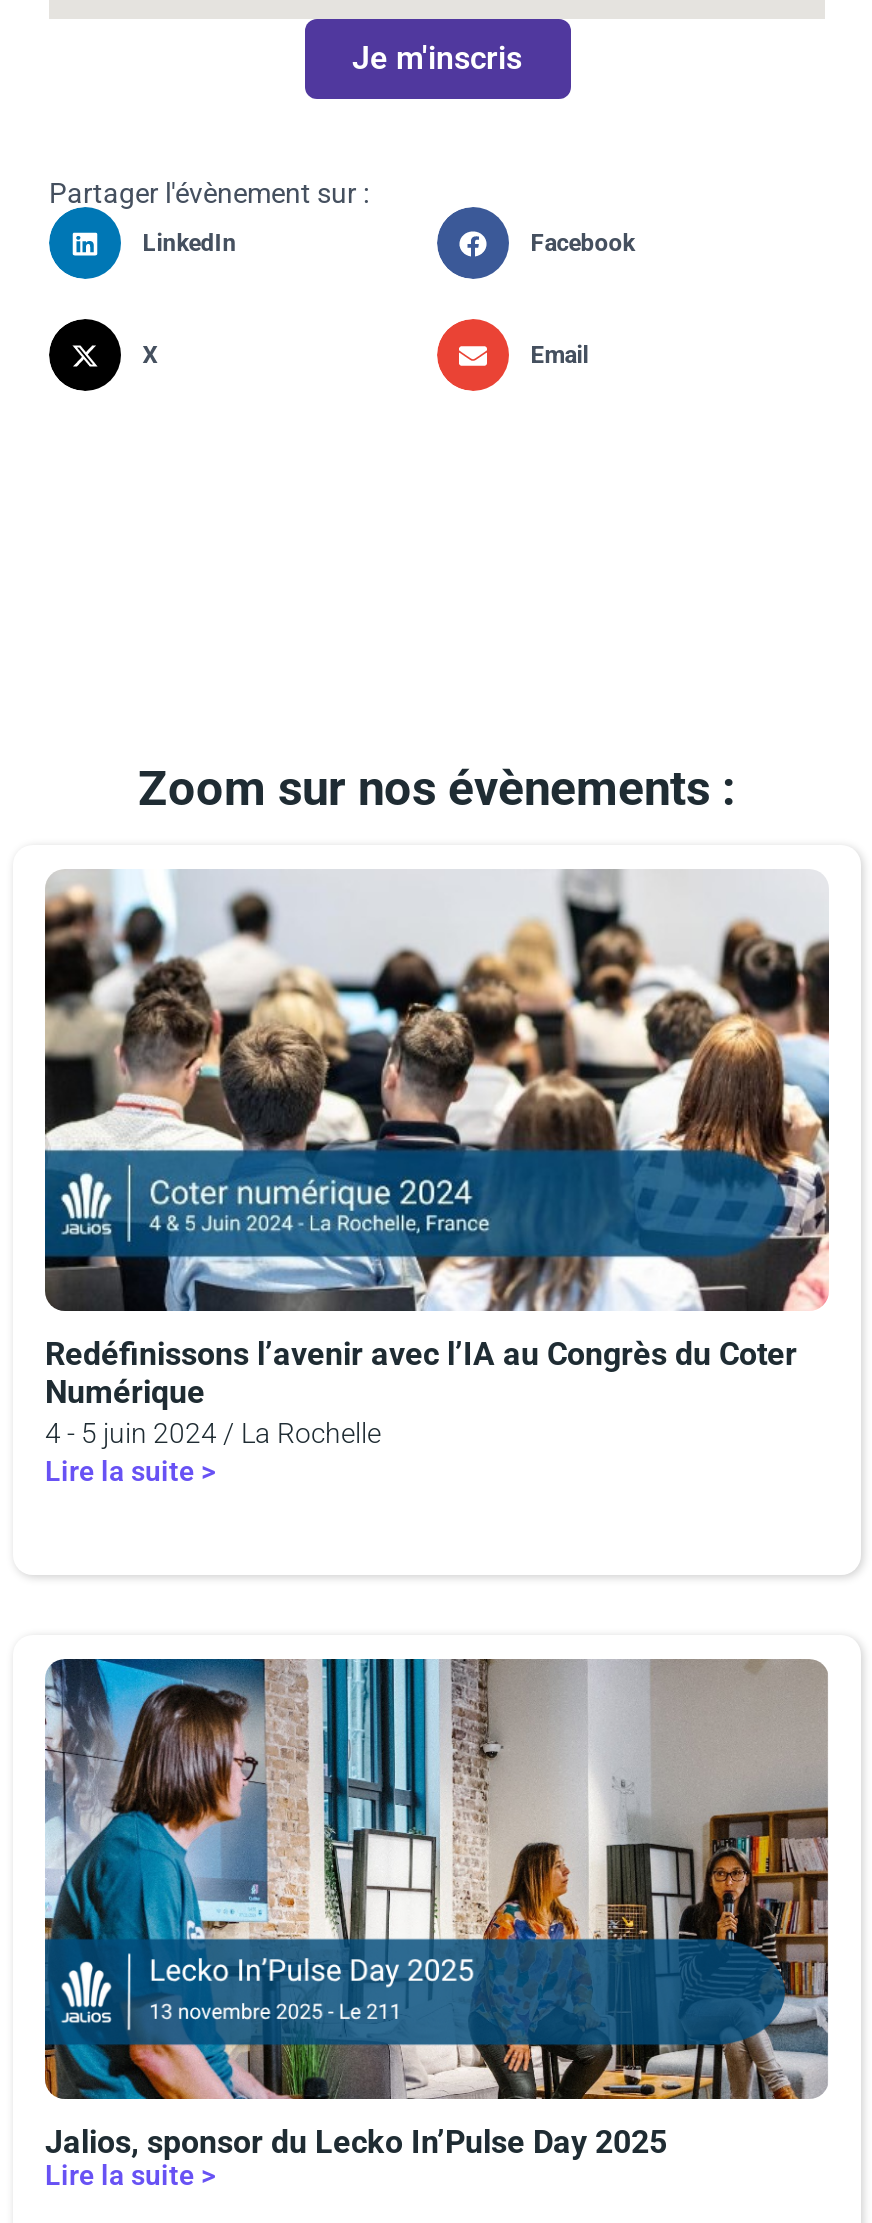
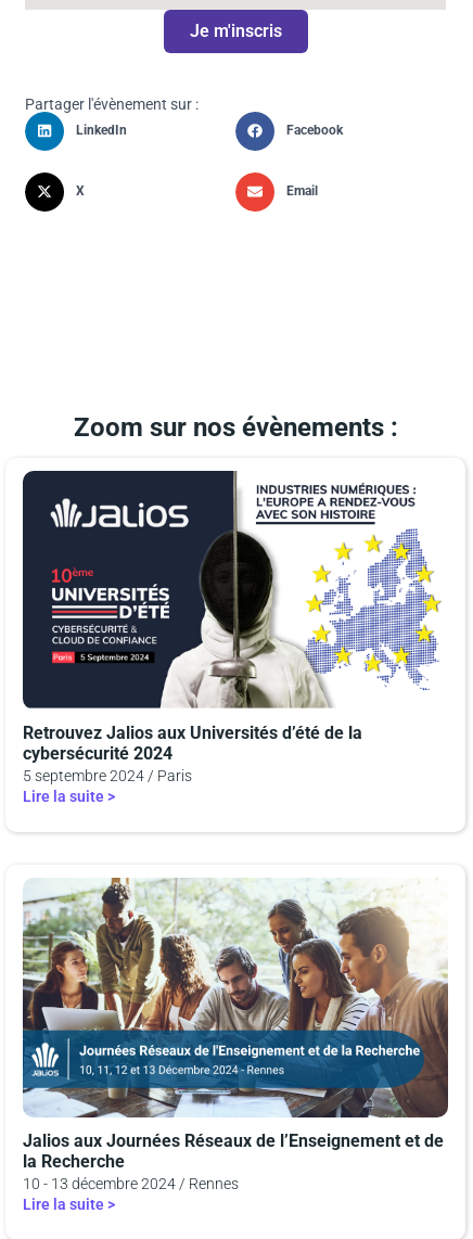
- [image]
- Redéfinissons l’avenir avec l’IA au Congrès du Coter
- Numérique
- 4 - 5 juin 2024 / La Rochelle
+ [image]
+ Retrouvez Jalios aux Universités d’été de la
+ cybersécurité 2024
+ 5 septembre 2024 / Paris

- [image]
+ [image]

- Jalios, sponsor du Lecko In’Pulse Day 2025
+ Jalios aux Journées Réseaux de l’Enseignement et de
+ la Recherche
+ 10 - 13 décembre 2024 / Rennes
